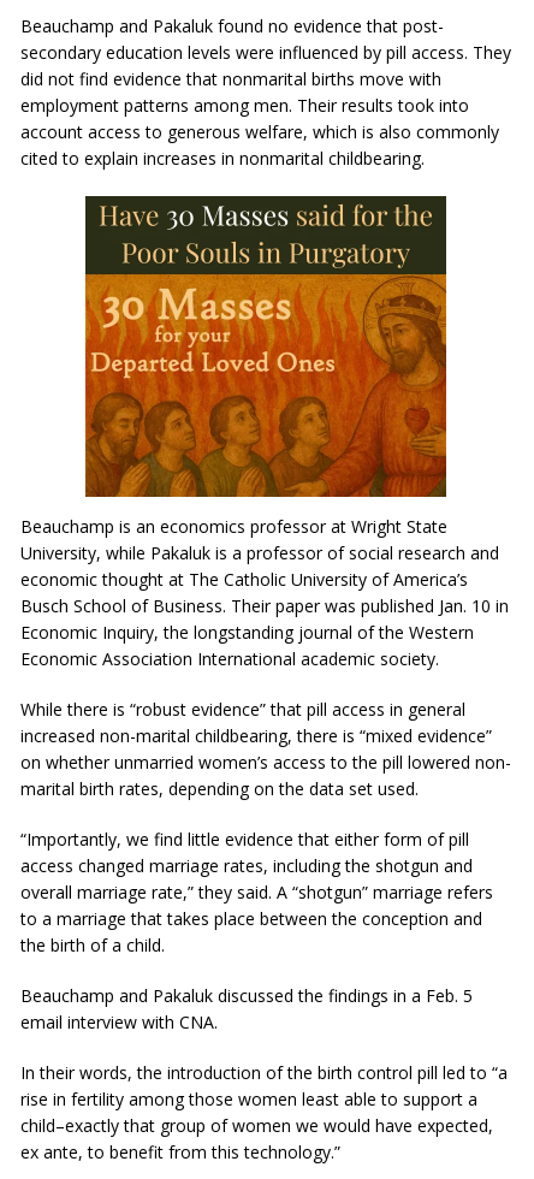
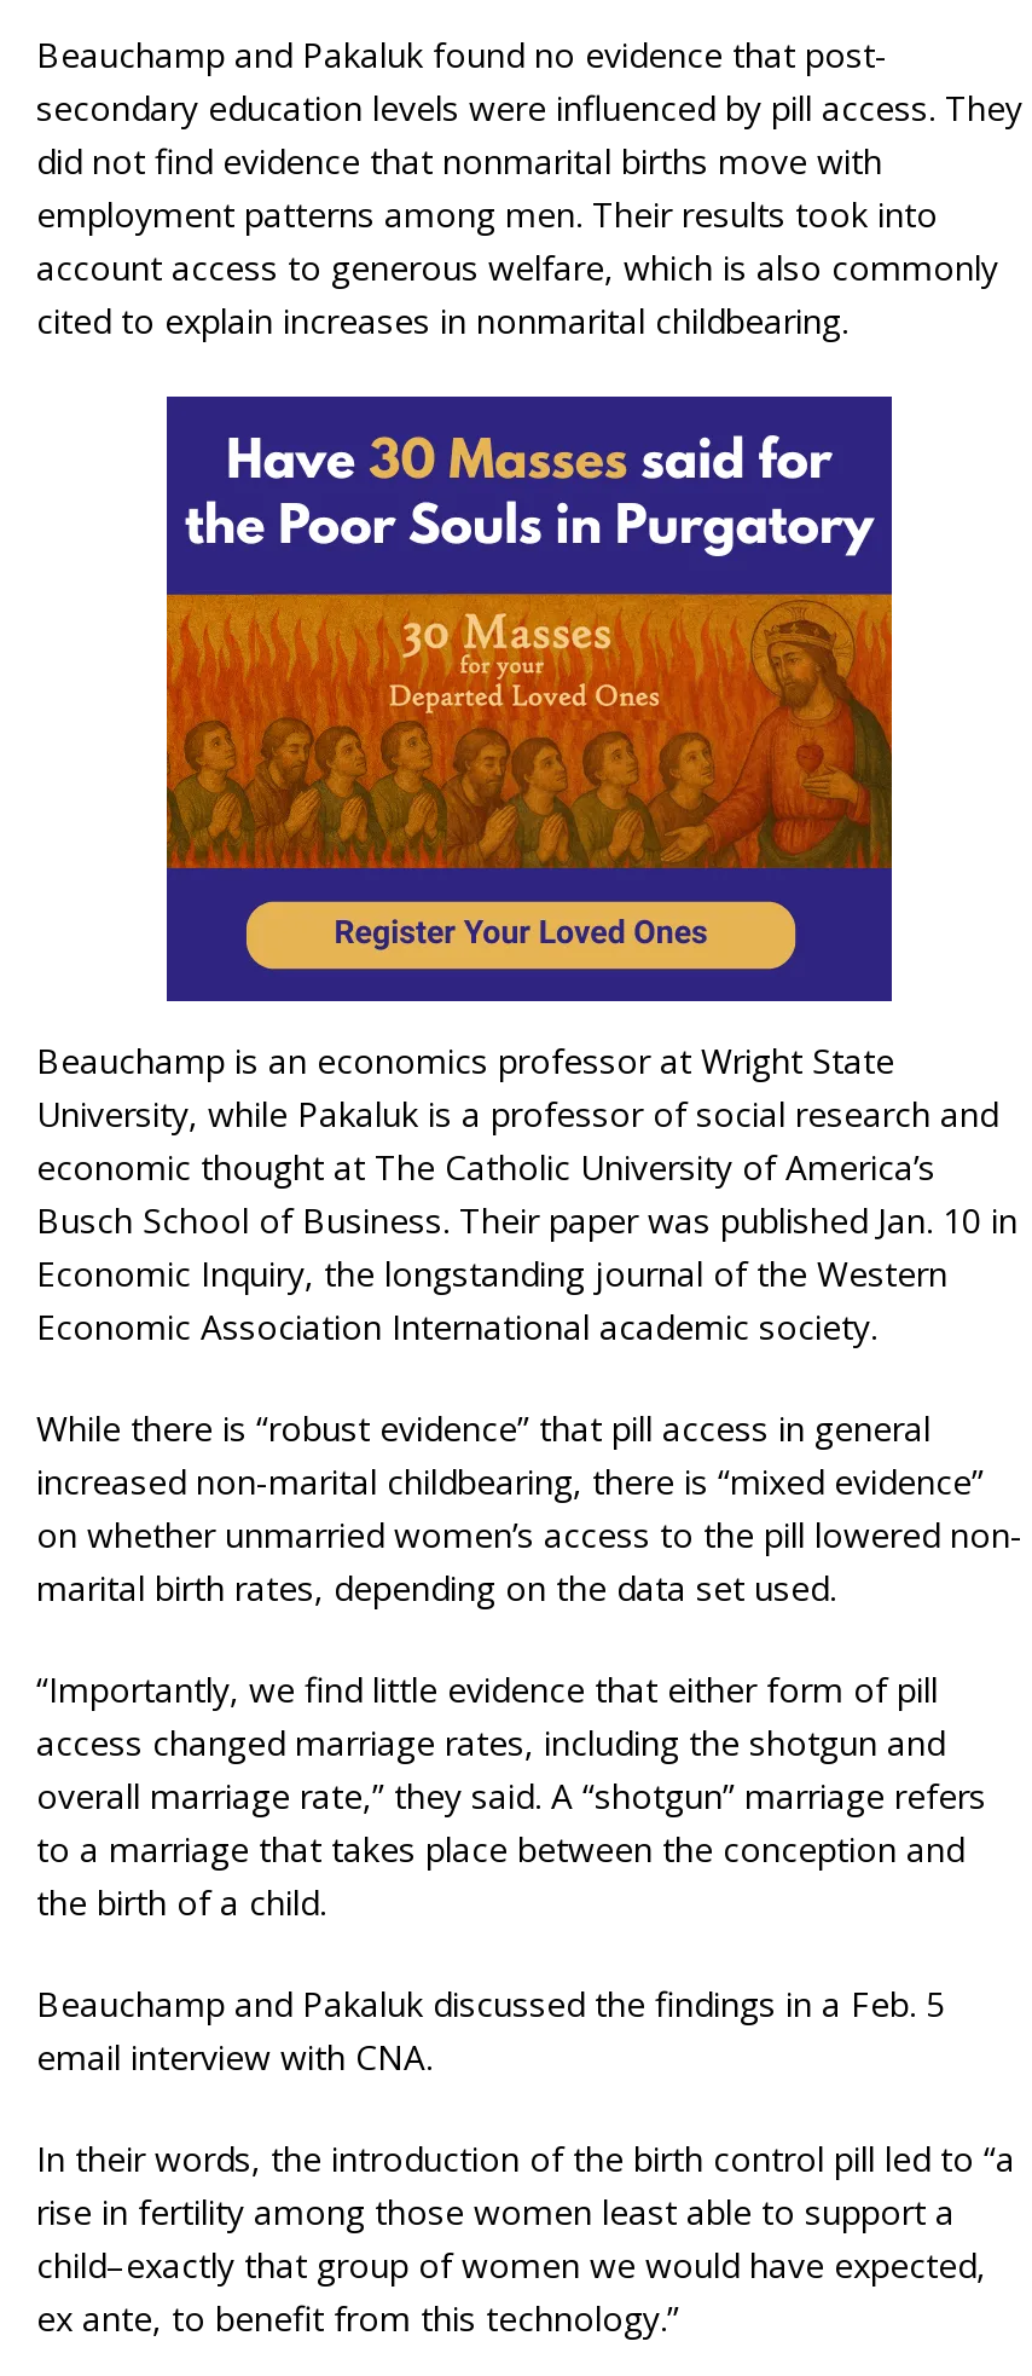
- [image]
+ [image]
